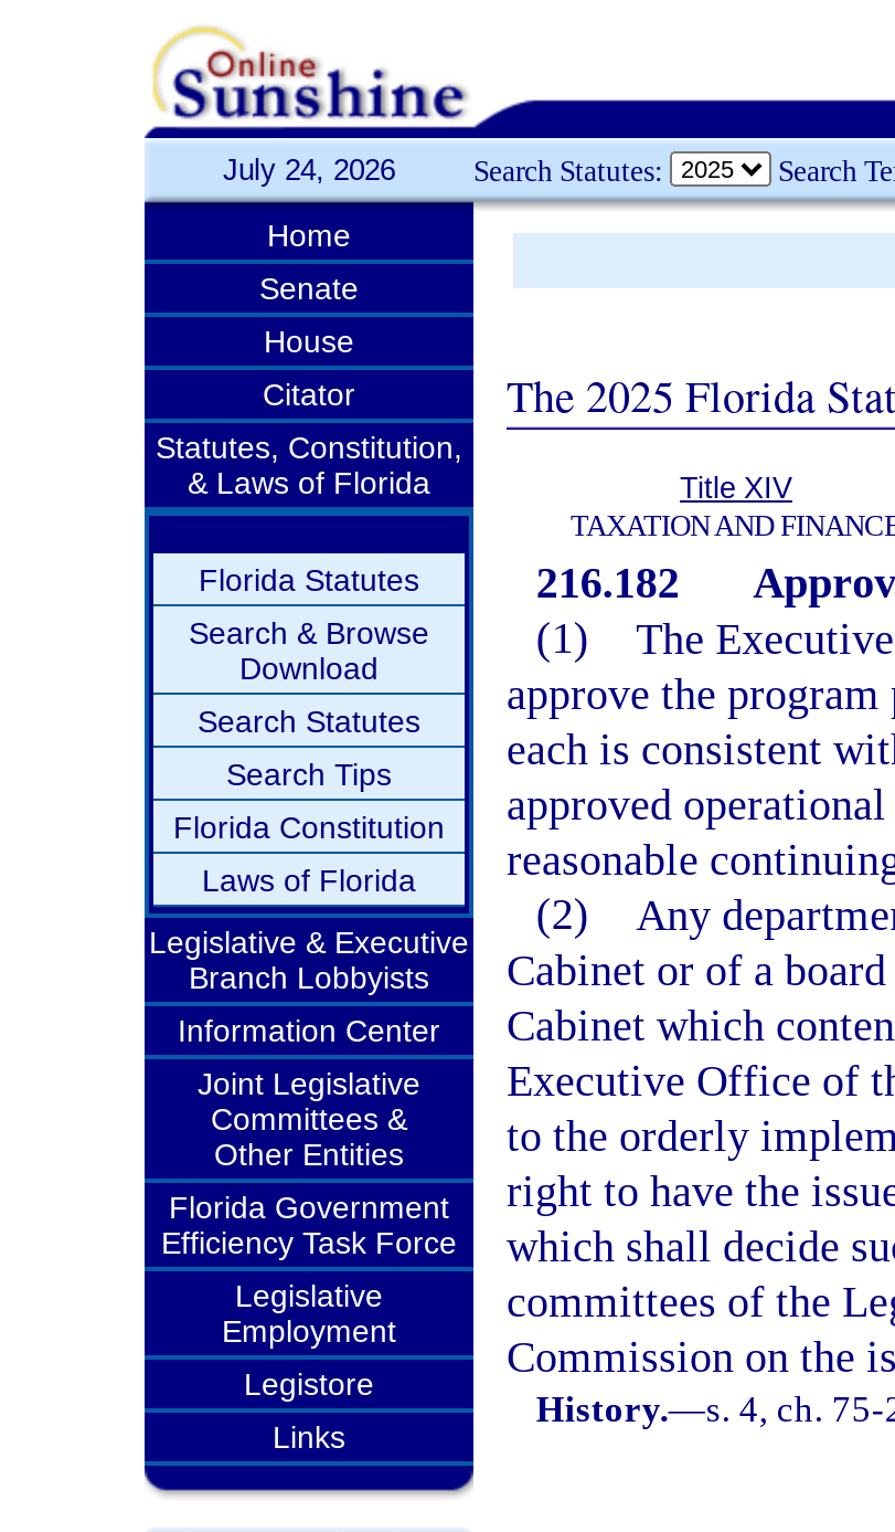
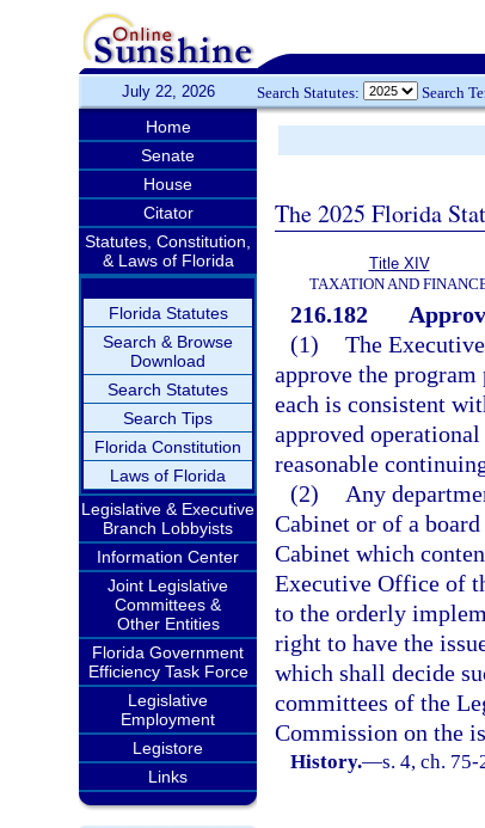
- July 24, 2026
+ July 22, 2026
